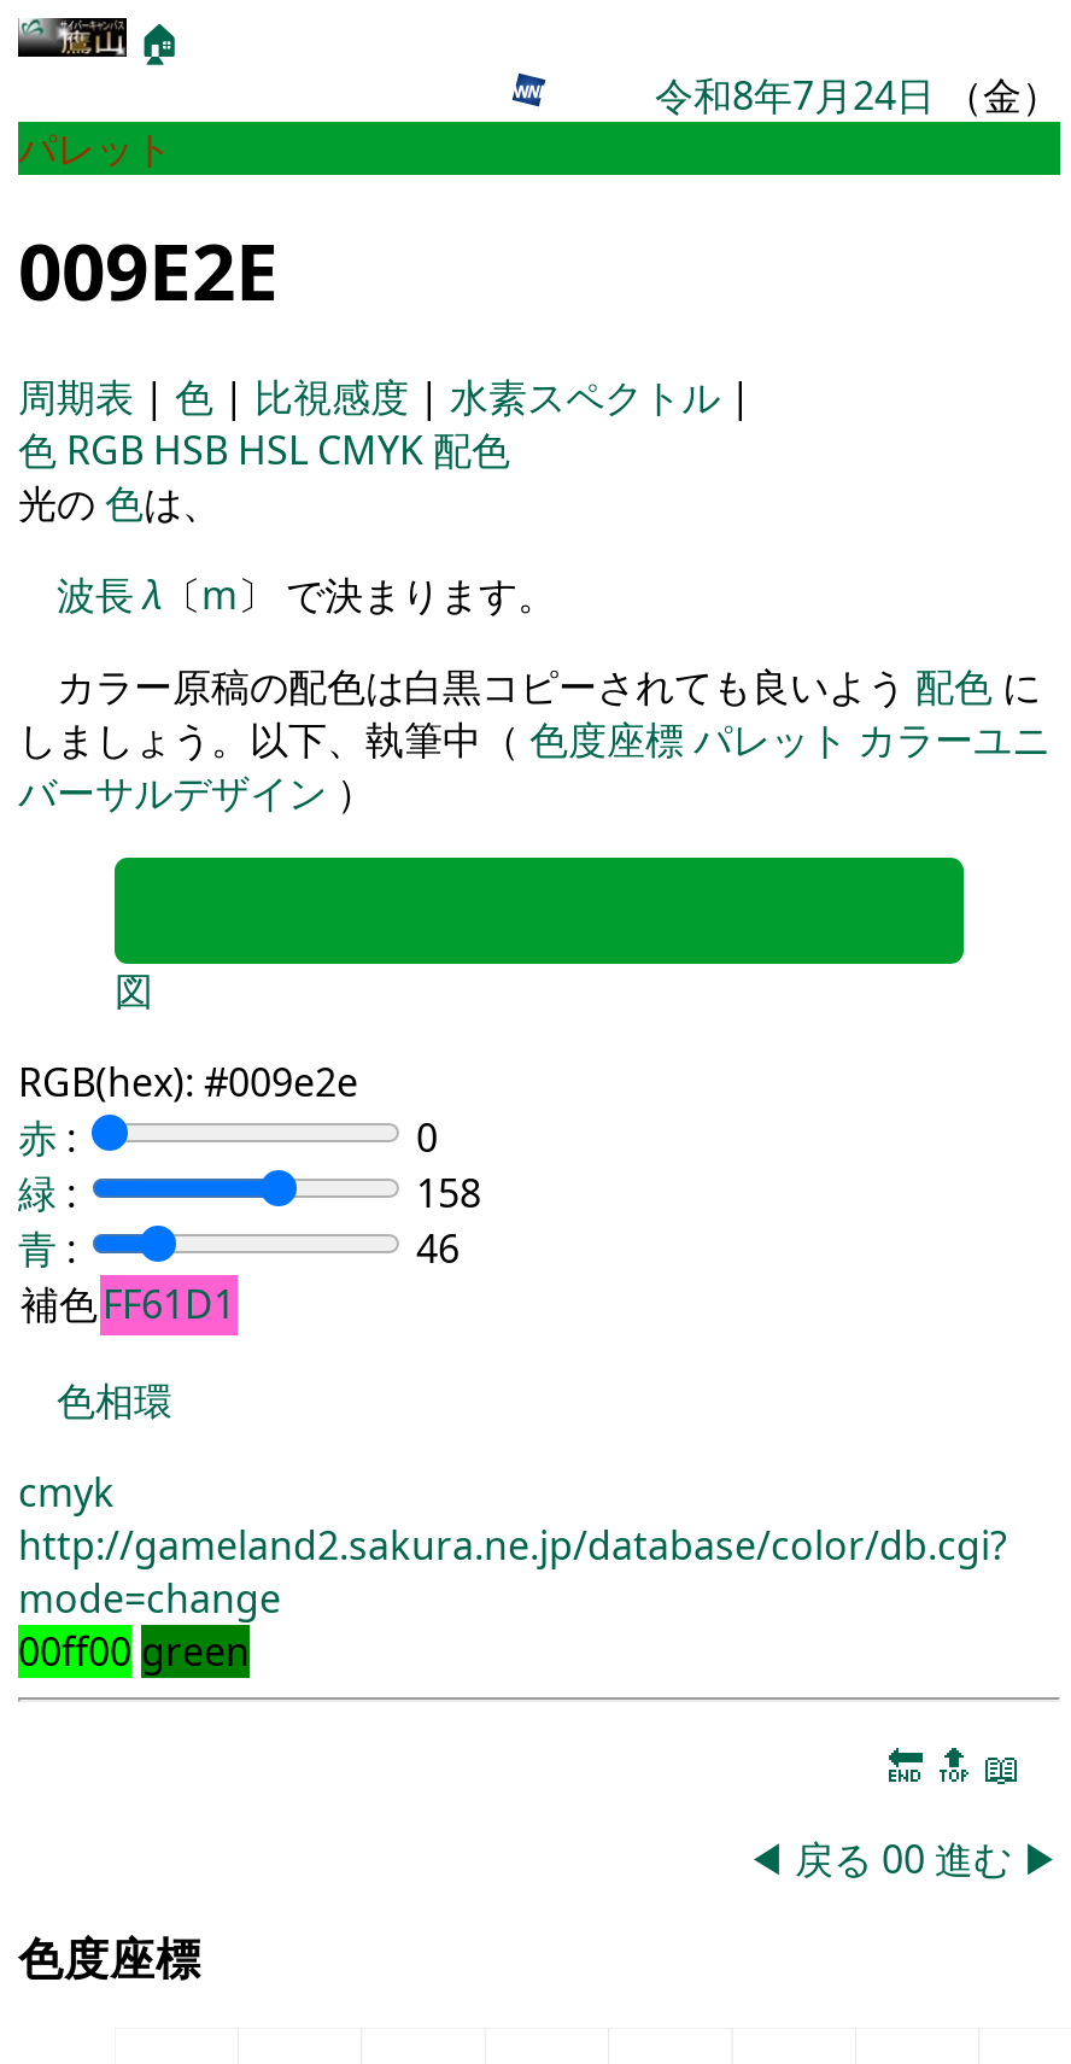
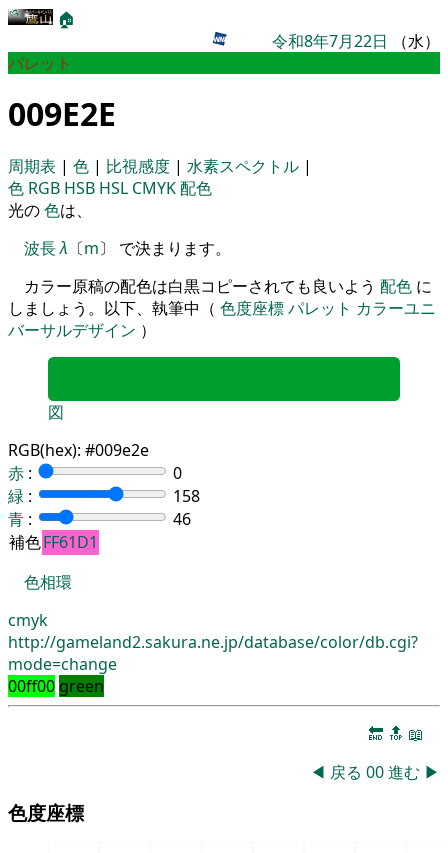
- 令和8年7月24日（金）
+ 令和8年7月22日（水）
